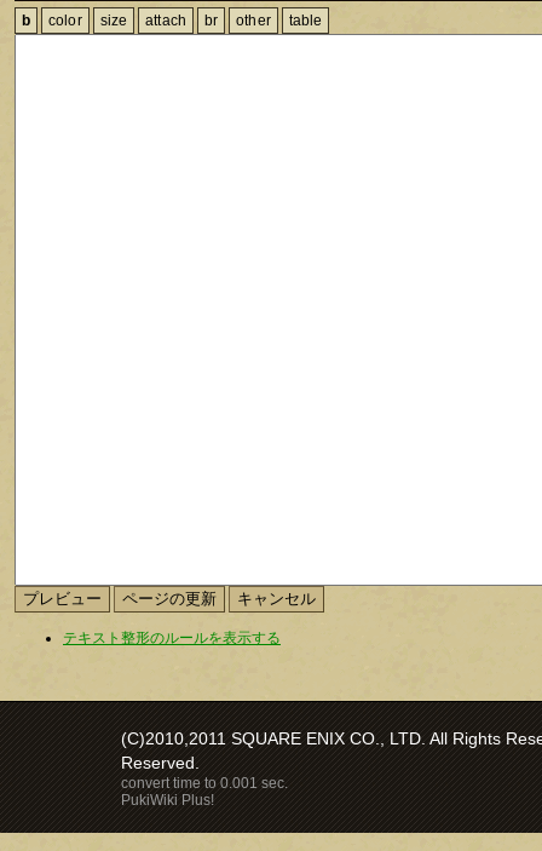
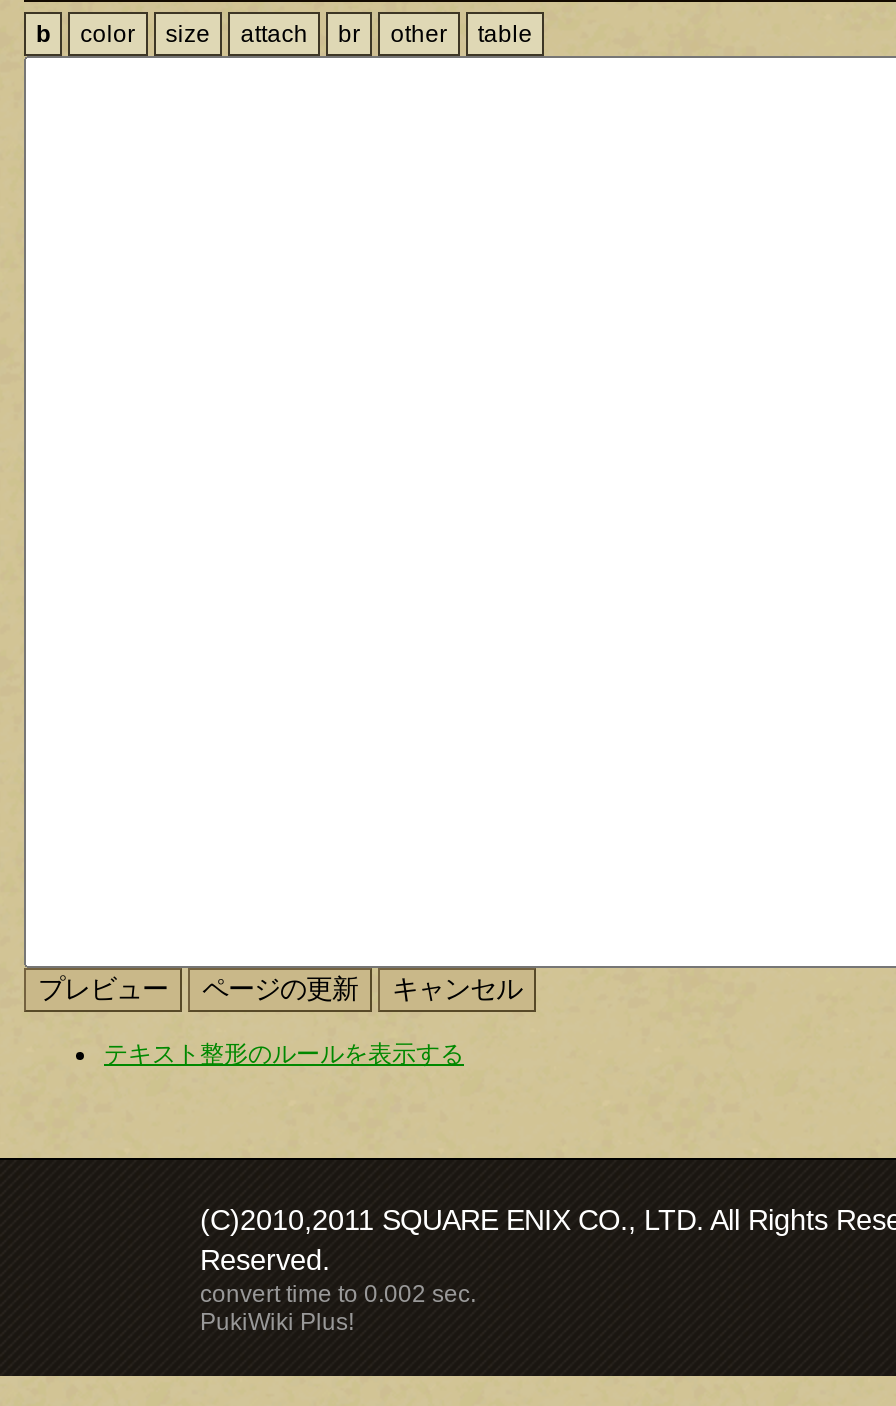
- convert time to 0.001 sec.
+ convert time to 0.002 sec.
